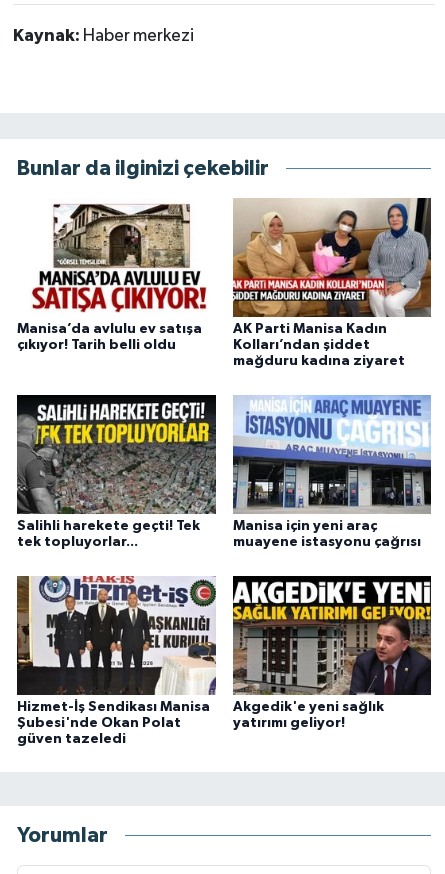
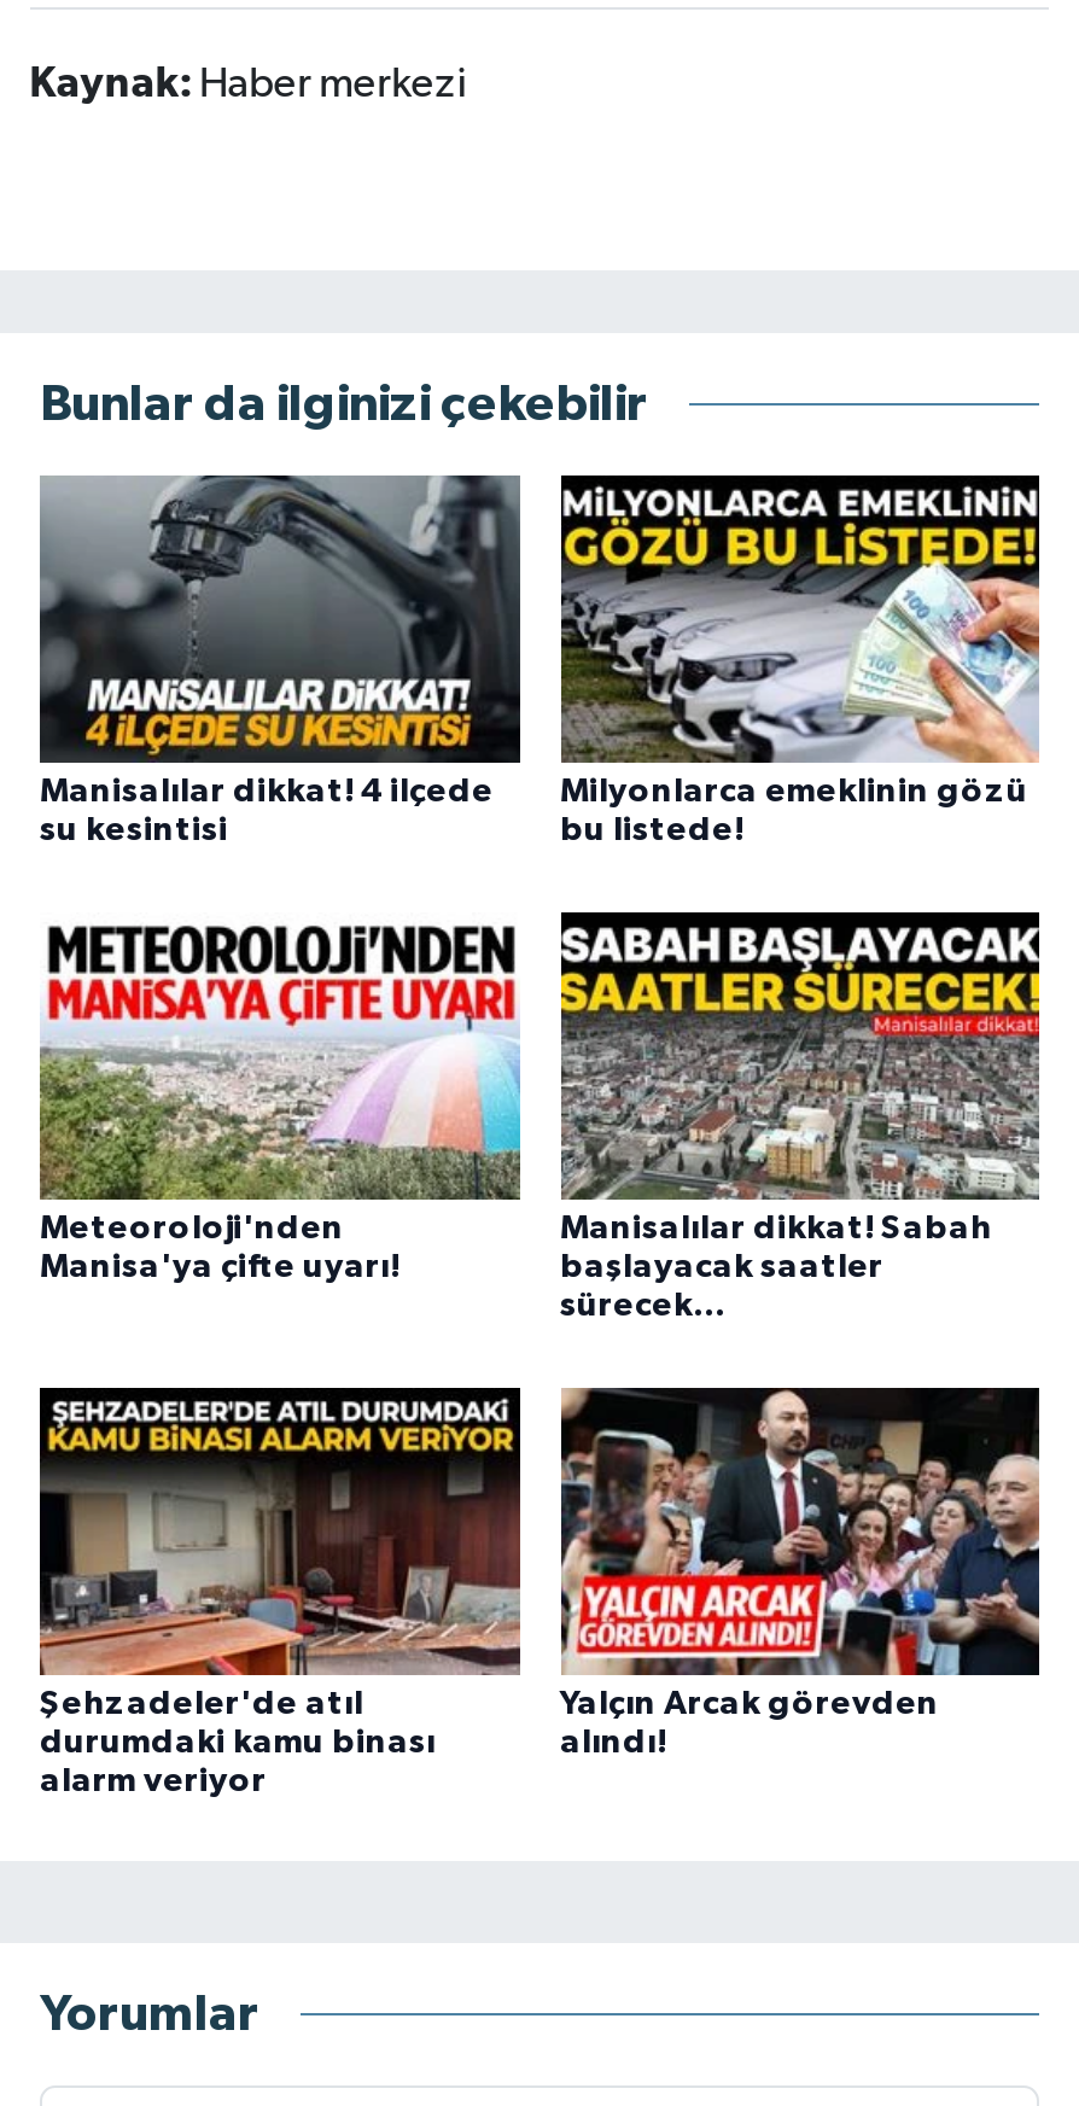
- [image]
- Manisa’da avlulu ev satışa
- çıkıyor! Tarih belli oldu
+ [image]
+ Manisalılar dikkat! 4 ilçede
+ su kesintisi

- [image]
- AK Parti Manisa Kadın
- Kolları’ndan şiddet
- mağduru kadına ziyaret
+ [image]
+ Milyonlarca emeklinin gözü
+ bu listede!

- [image]
- Salihli harekete geçti! Tek
- tek topluyorlar...
+ [image]
+ Meteoroloji'nden
+ Manisa'ya çifte uyarı!

- [image]
- Manisa için yeni araç
- muayene istasyonu çağrısı
+ [image]
+ Manisalılar dikkat! Sabah
+ başlayacak saatler
+ sürecek…

- [image]
- Hizmet-İş Sendikası Manisa
- Şubesi'nde Okan Polat
- güven tazeledi
+ [image]
+ Şehzadeler'de atıl
+ durumdaki kamu binası
+ alarm veriyor

- [image]
- Akgedik'e yeni sağlık
- yatırımı geliyor!
+ [image]
+ Yalçın Arcak görevden
+ alındı!
